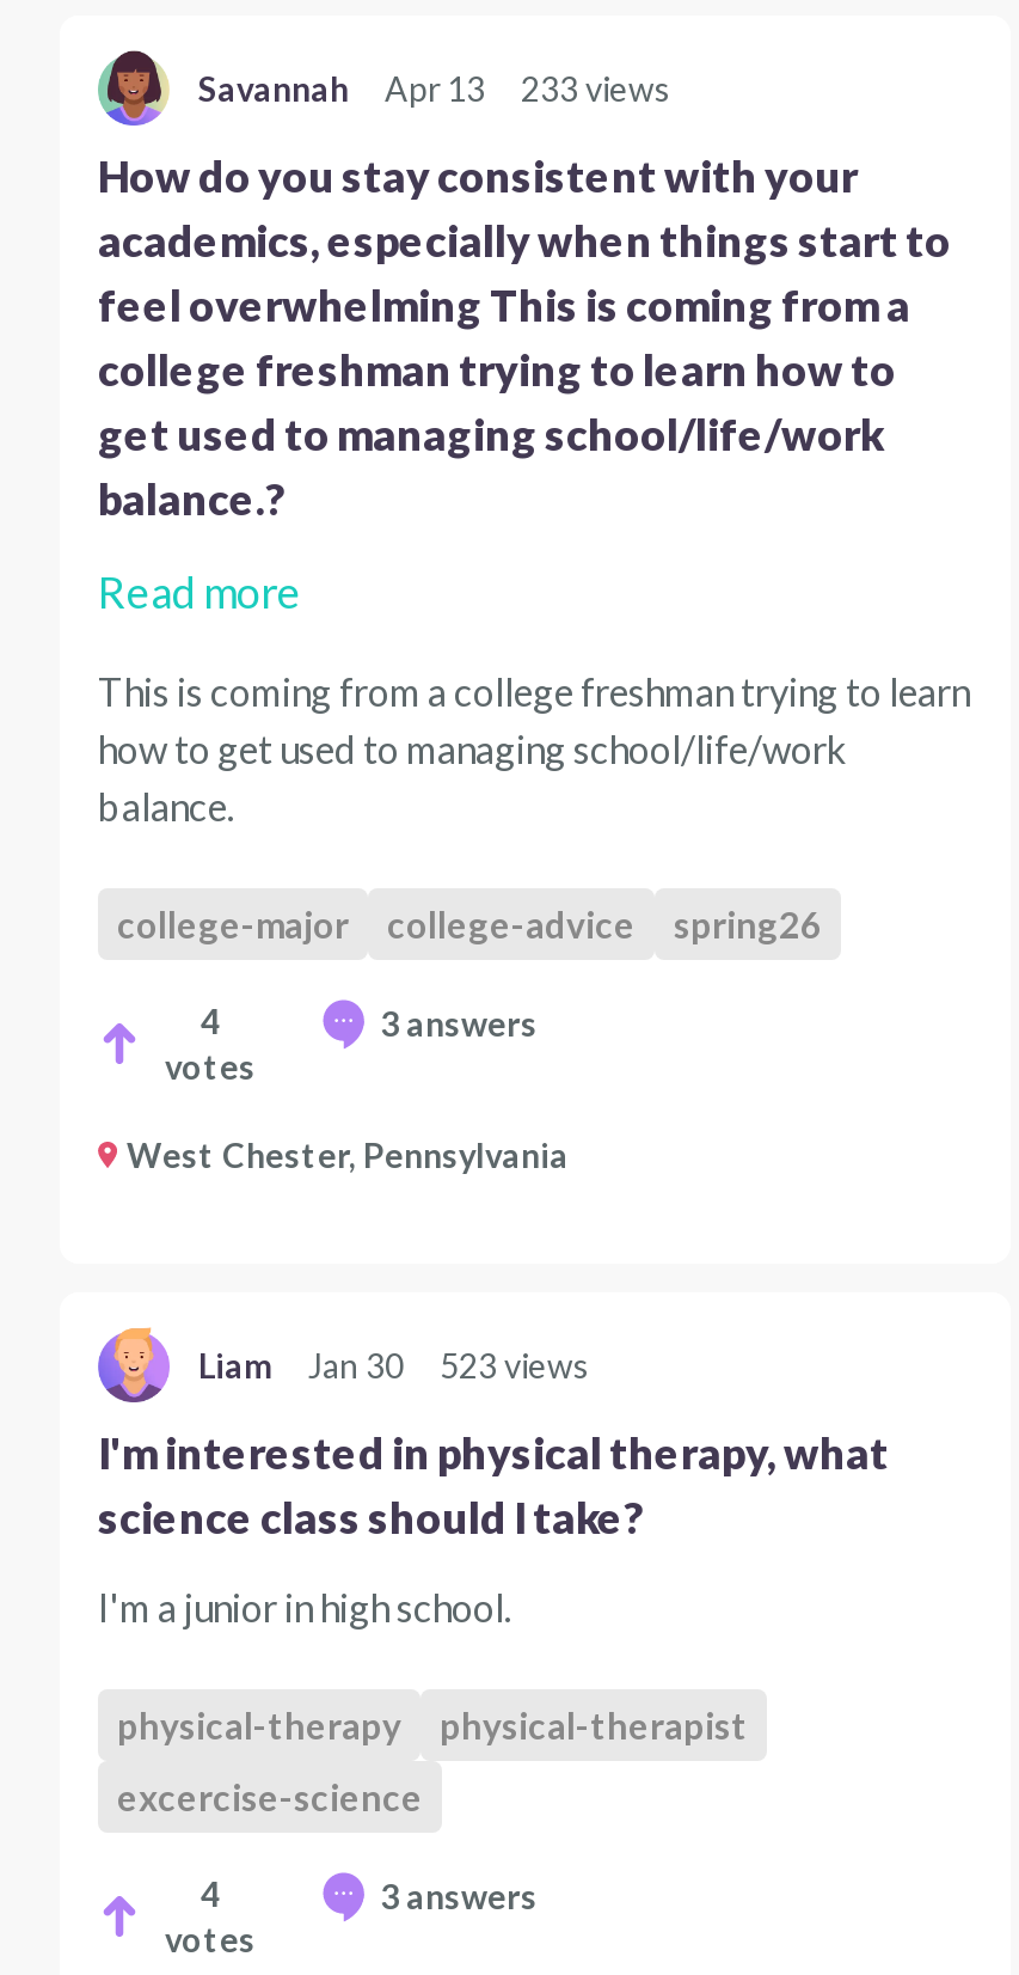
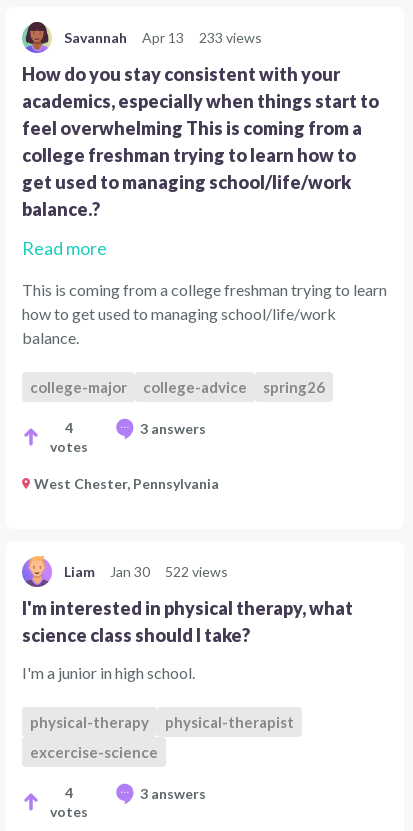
- Liam Jan 30 523 views
+ Liam Jan 30 522 views
